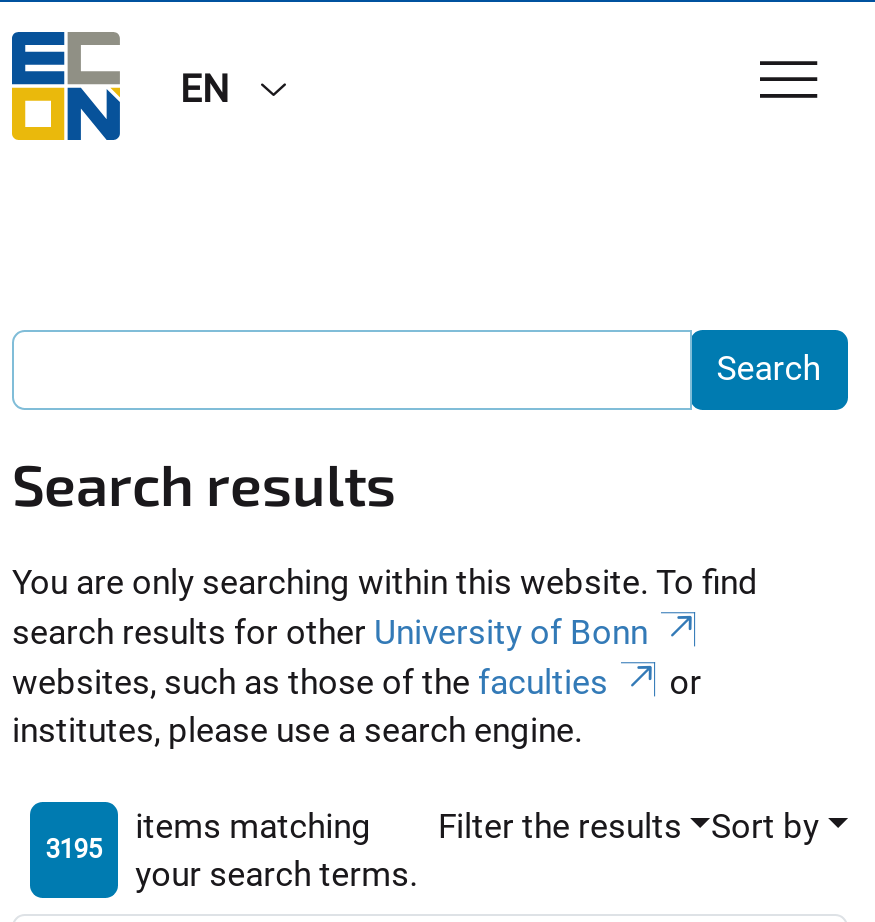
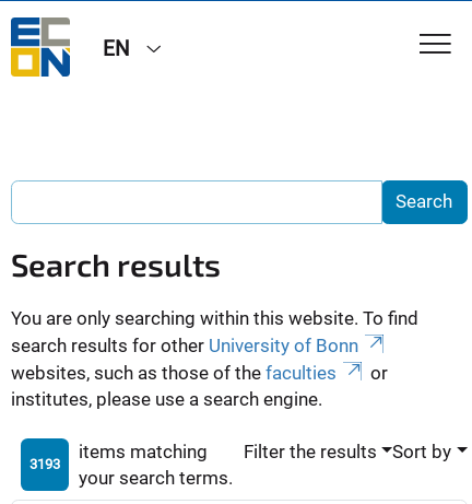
- 3195
+ 3193
